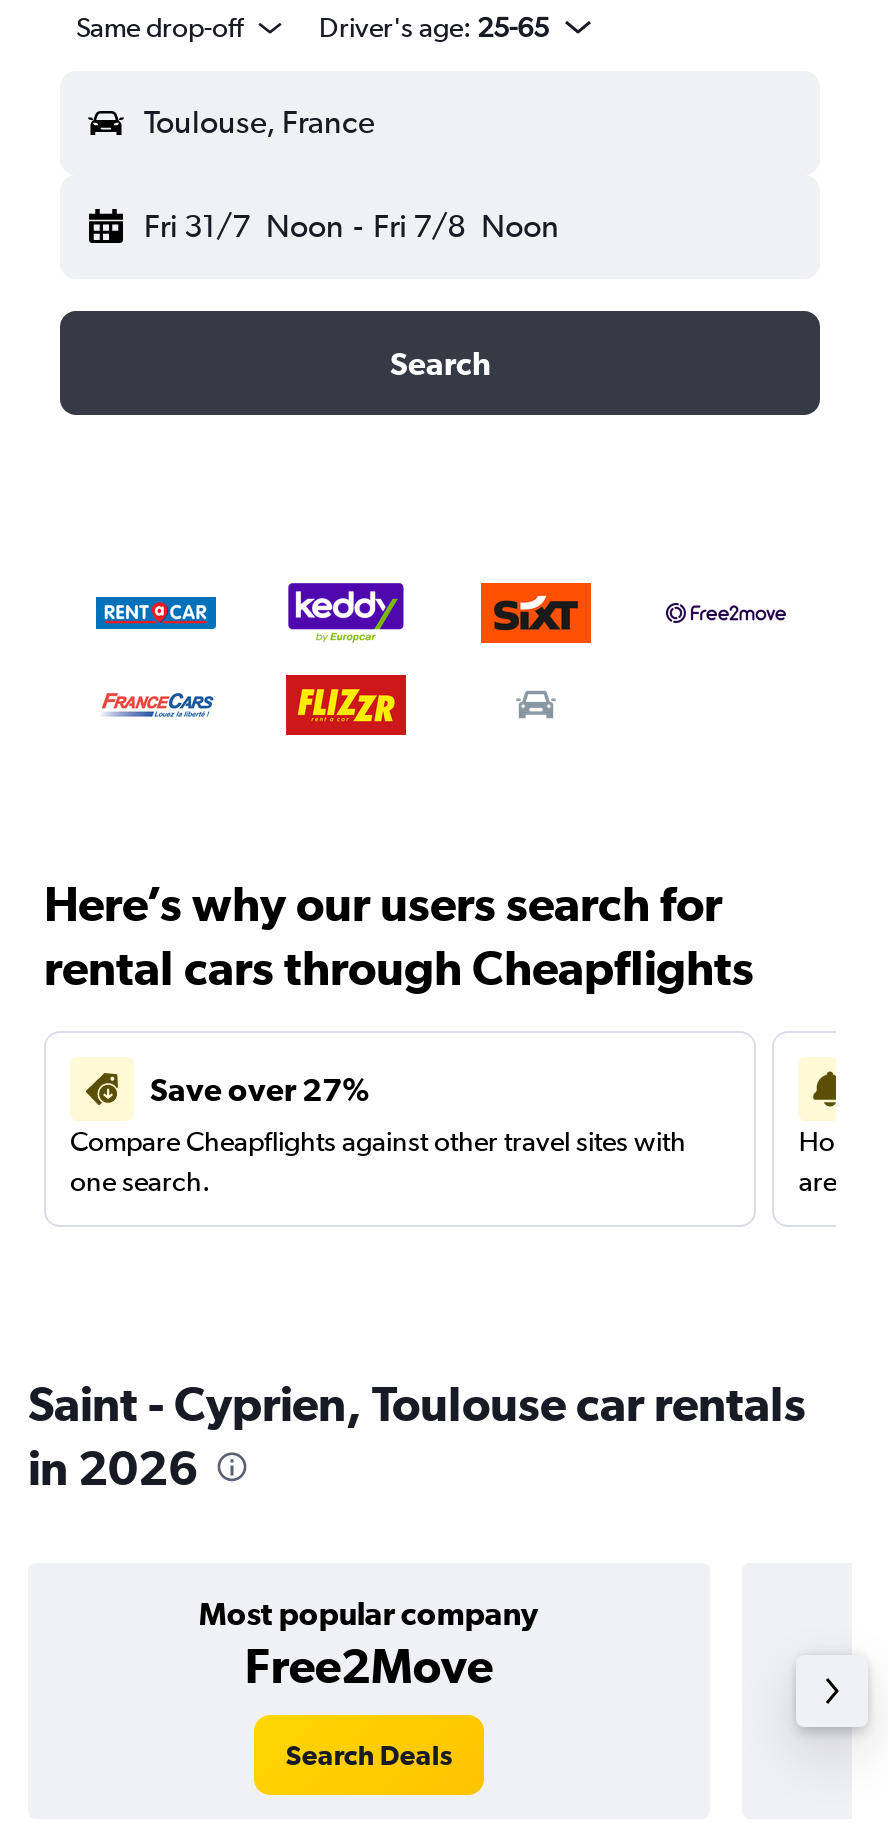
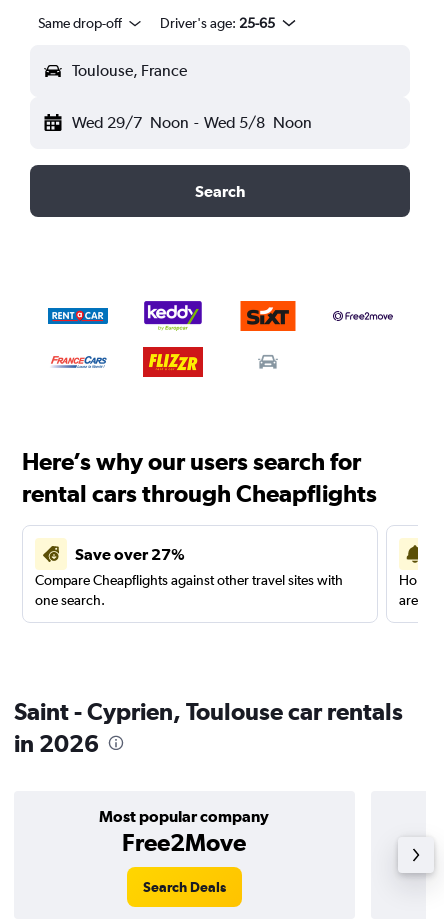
- Fri 31/7 Noon - Fri 7/8 Noon
+ Wed 29/7 Noon - Wed 5/8 Noon
